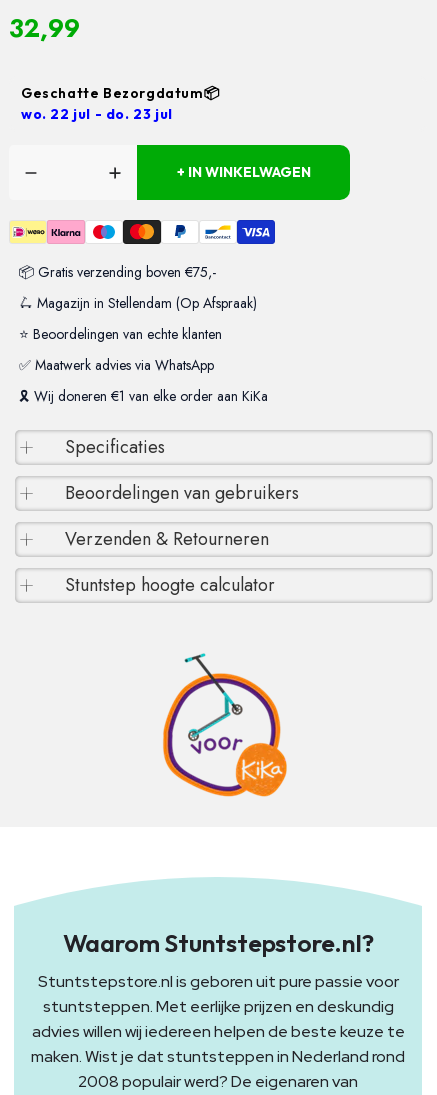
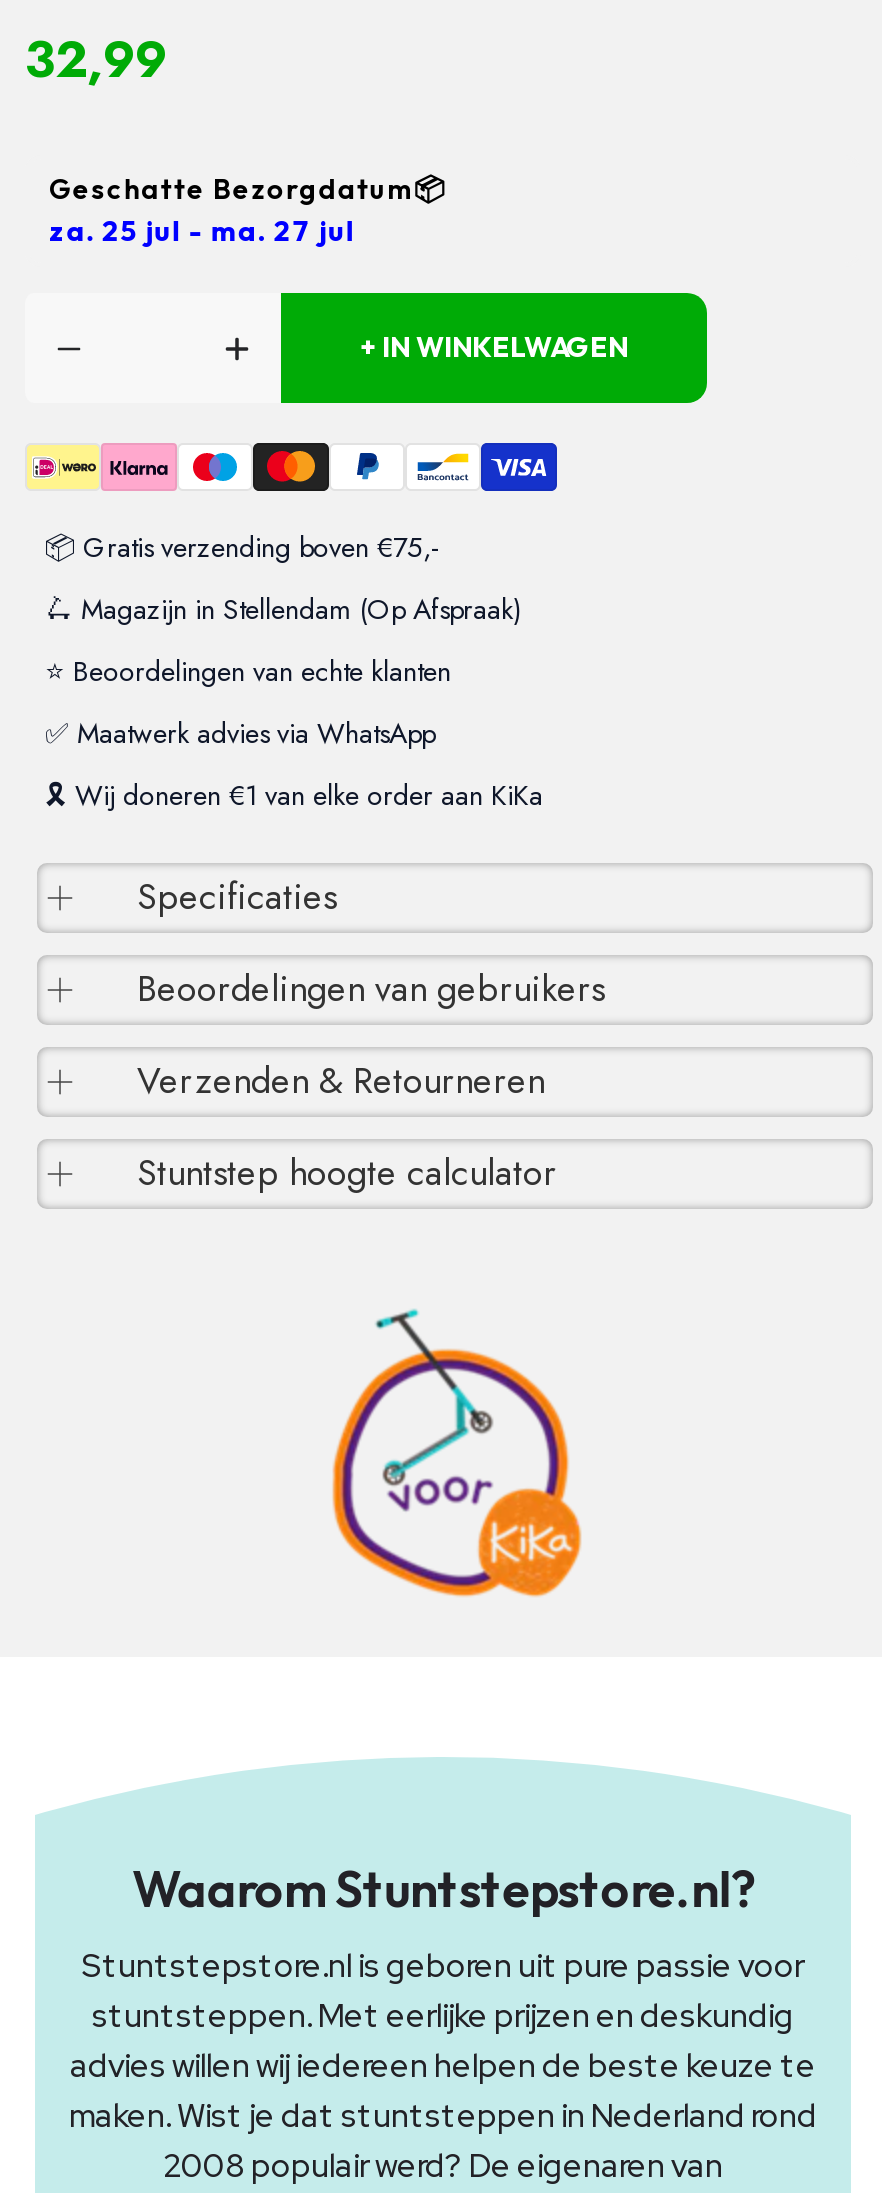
- wo. 22 jul - do. 23 jul
+ za. 25 jul - ma. 27 jul
